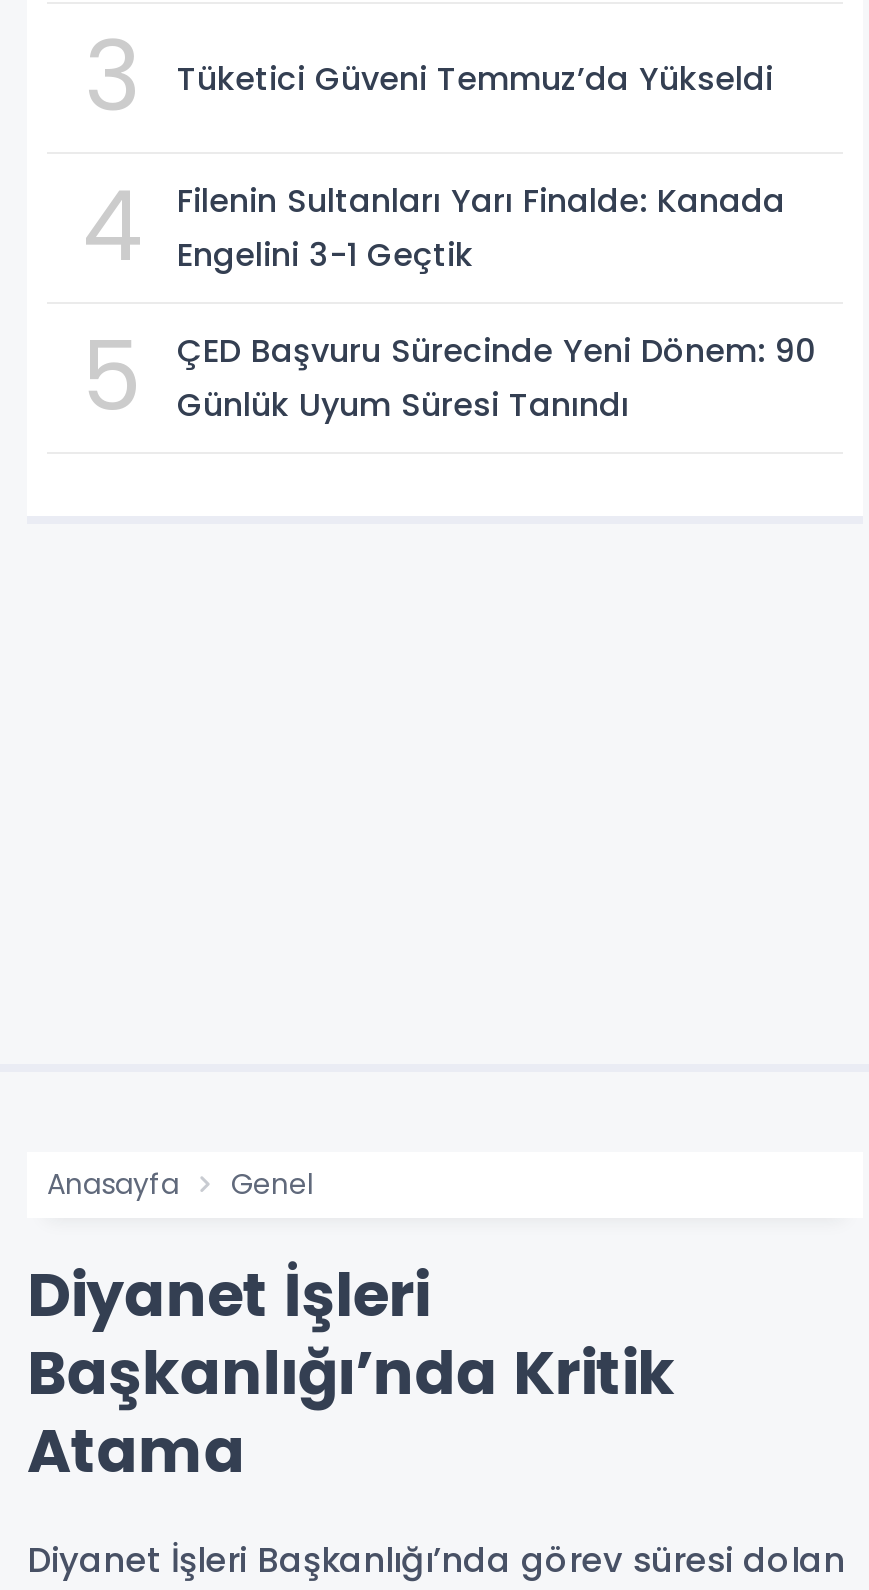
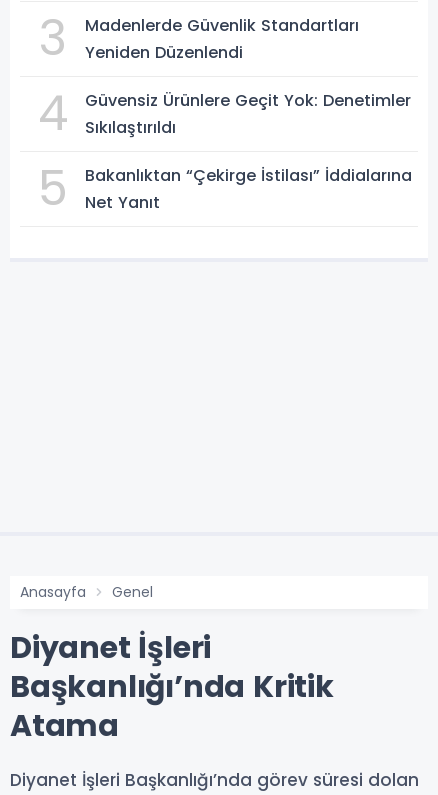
- Tüketici Güveni Temmuz’da Yükseldi
+ Madenlerde Güvenlik Standartları
+ Yeniden Düzenlendi

- Filenin Sultanları Yarı Finalde: Kanada
- Engelini 3-1 Geçtik
+ Güvensiz Ürünlere Geçit Yok: Denetimler
+ Sıkılaştırıldı

- ÇED Başvuru Sürecinde Yeni Dönem: 90
- Günlük Uyum Süresi Tanındı
+ Bakanlıktan “Çekirge İstilası” İddialarına
+ Net Yanıt
